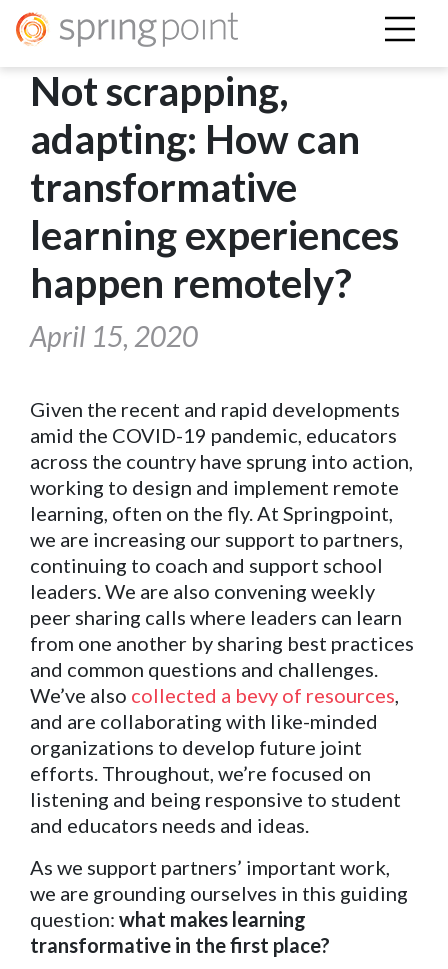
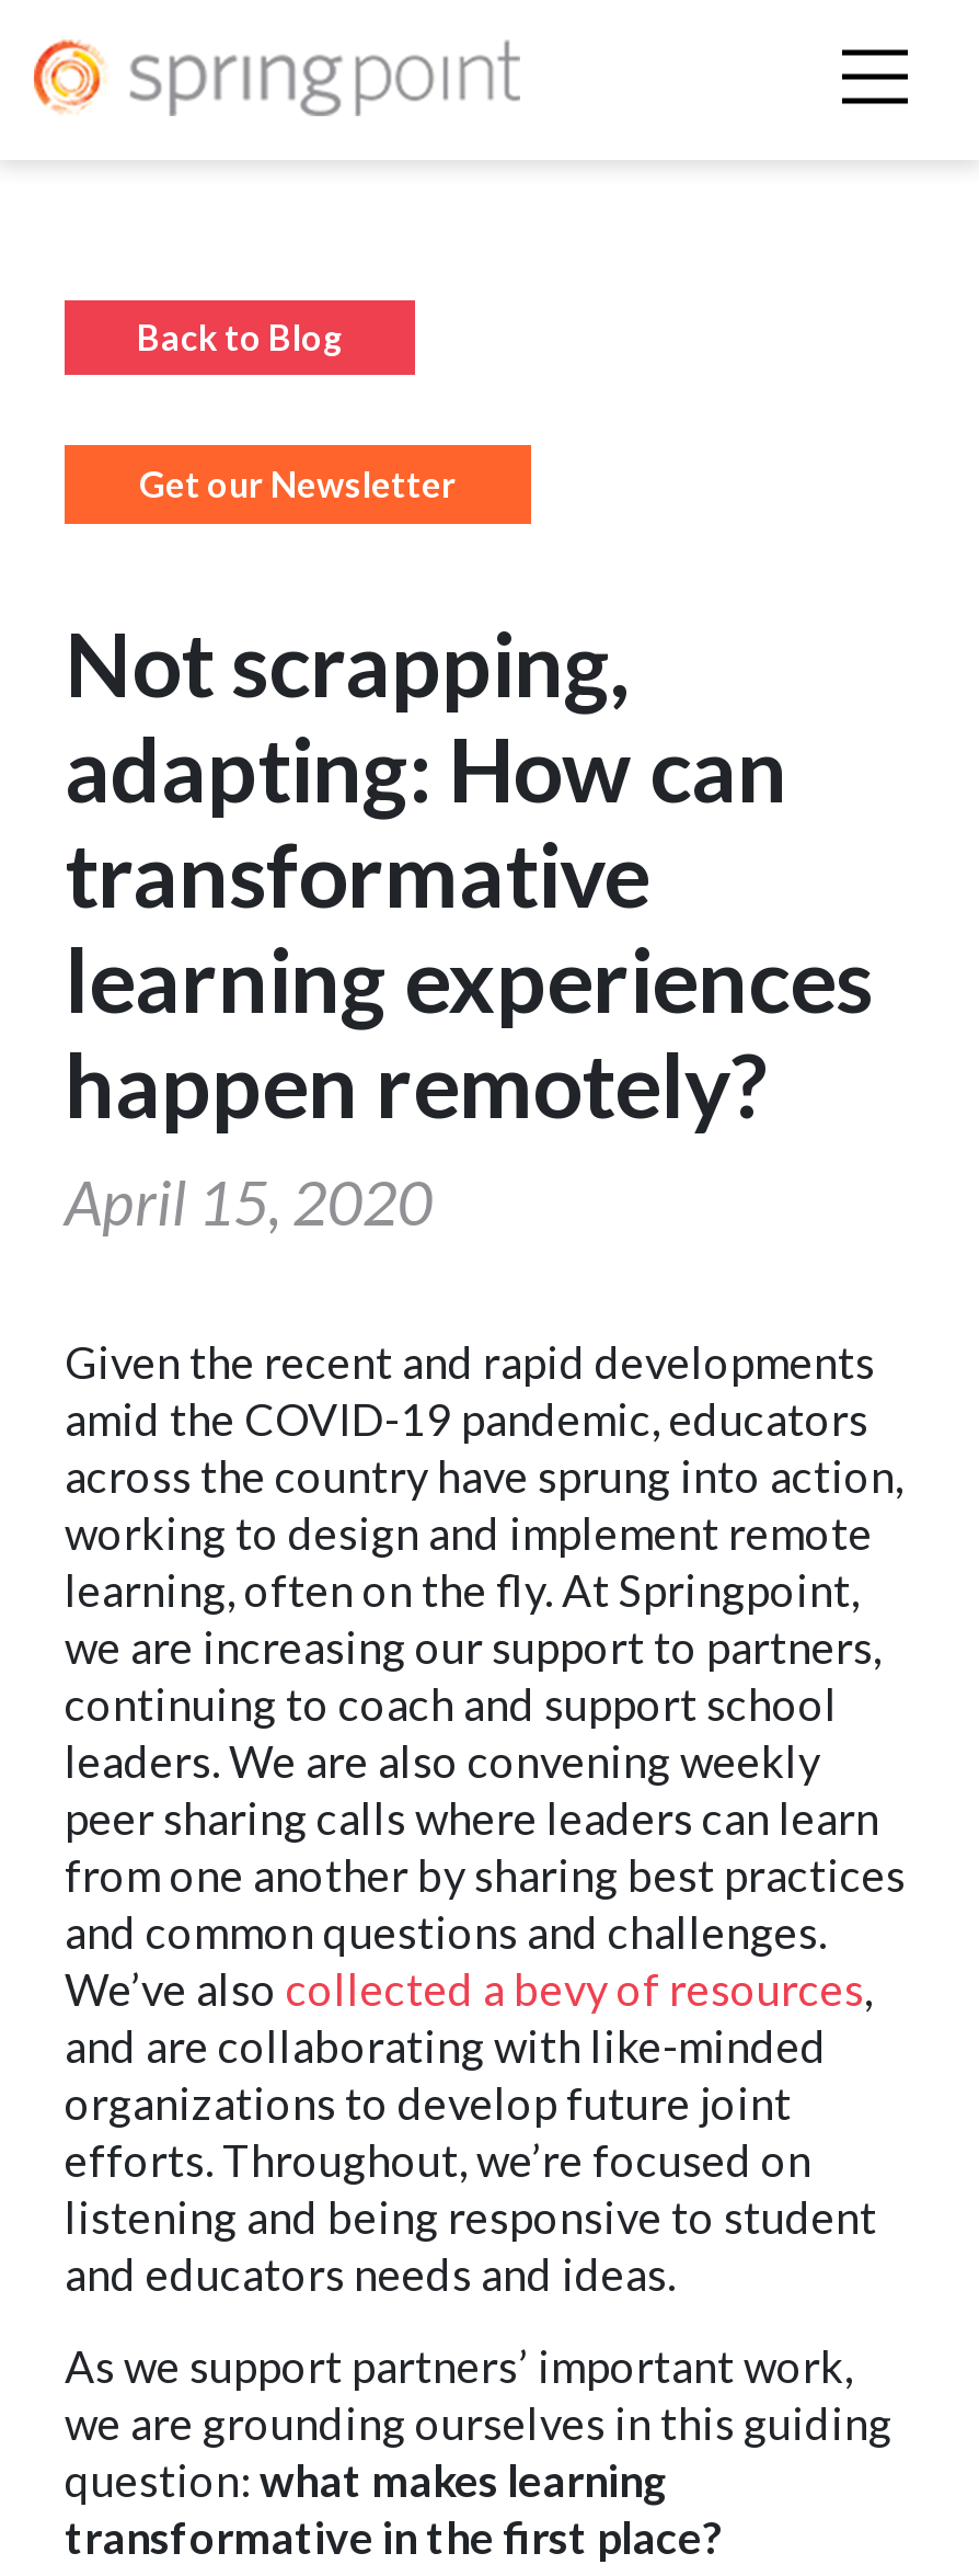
+ Back to Blog

+ Get our Newsletter
